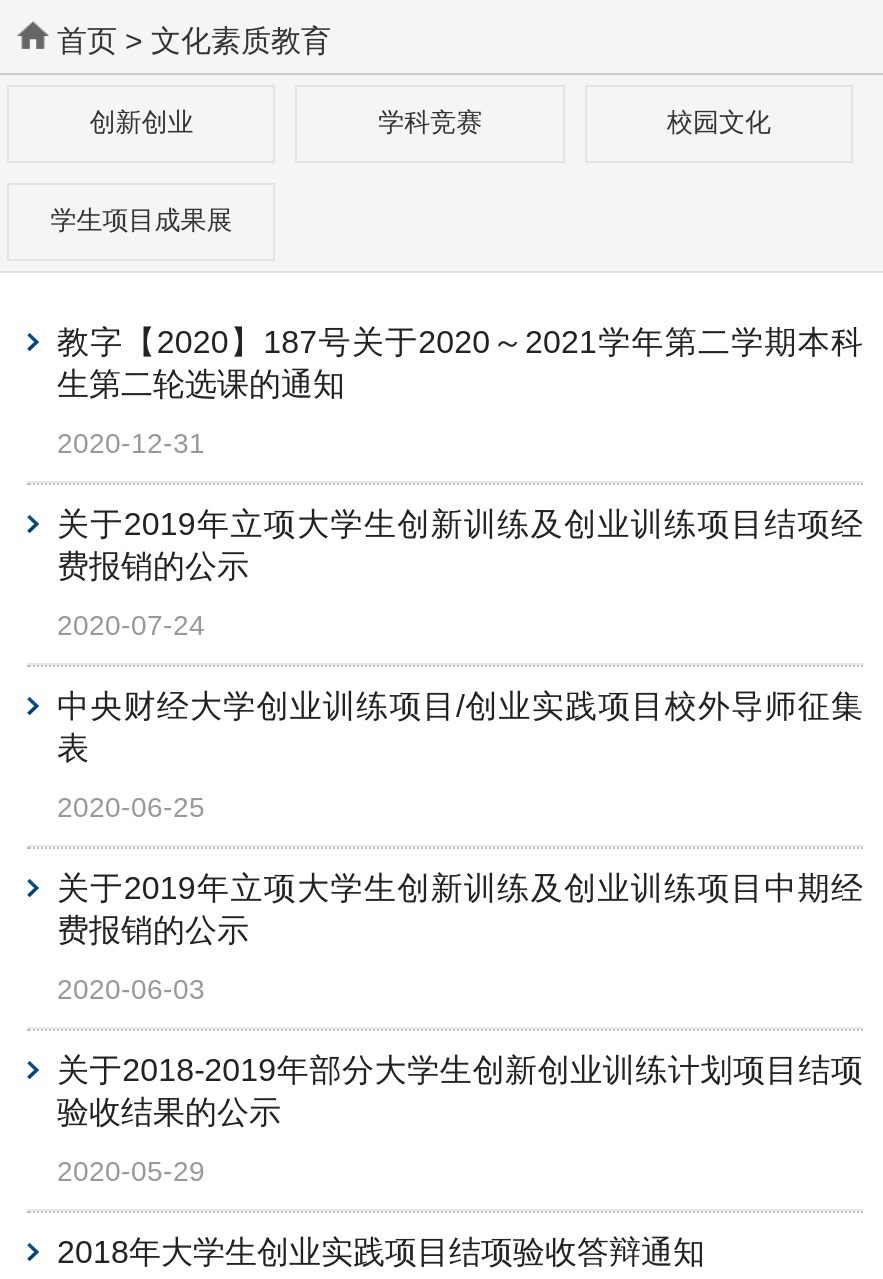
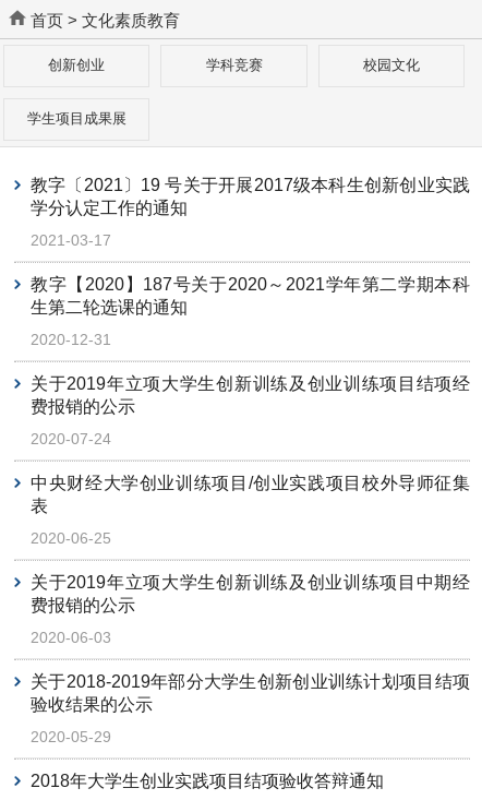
+ 教字〔2021〕19 号关于开展2017级本科生创新创业实践
+ 学分认定工作的通知
+ 2021-03-17
